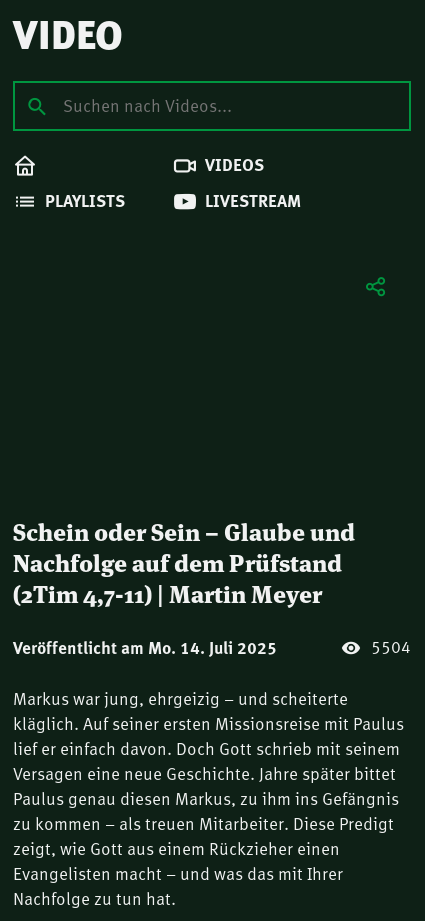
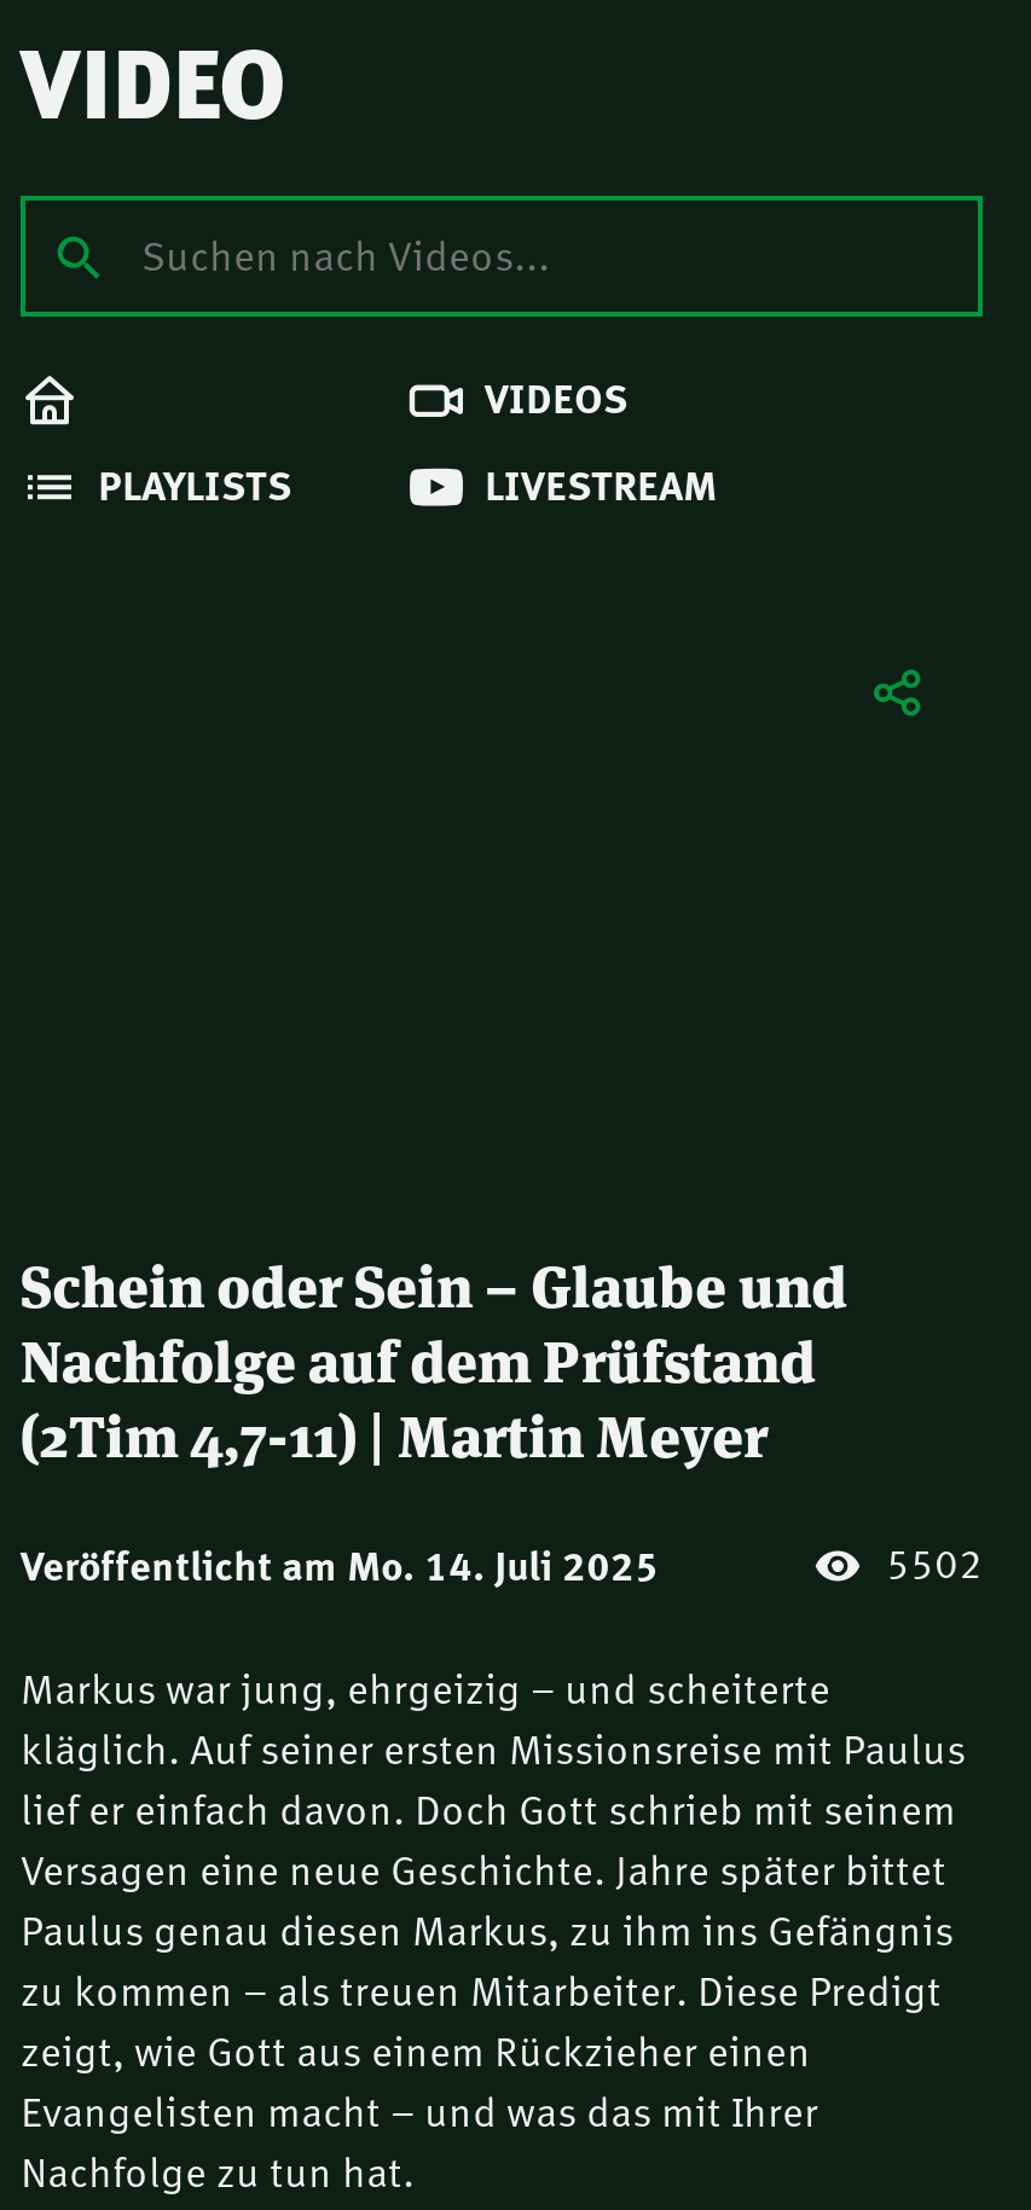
- 5504
+ 5502
